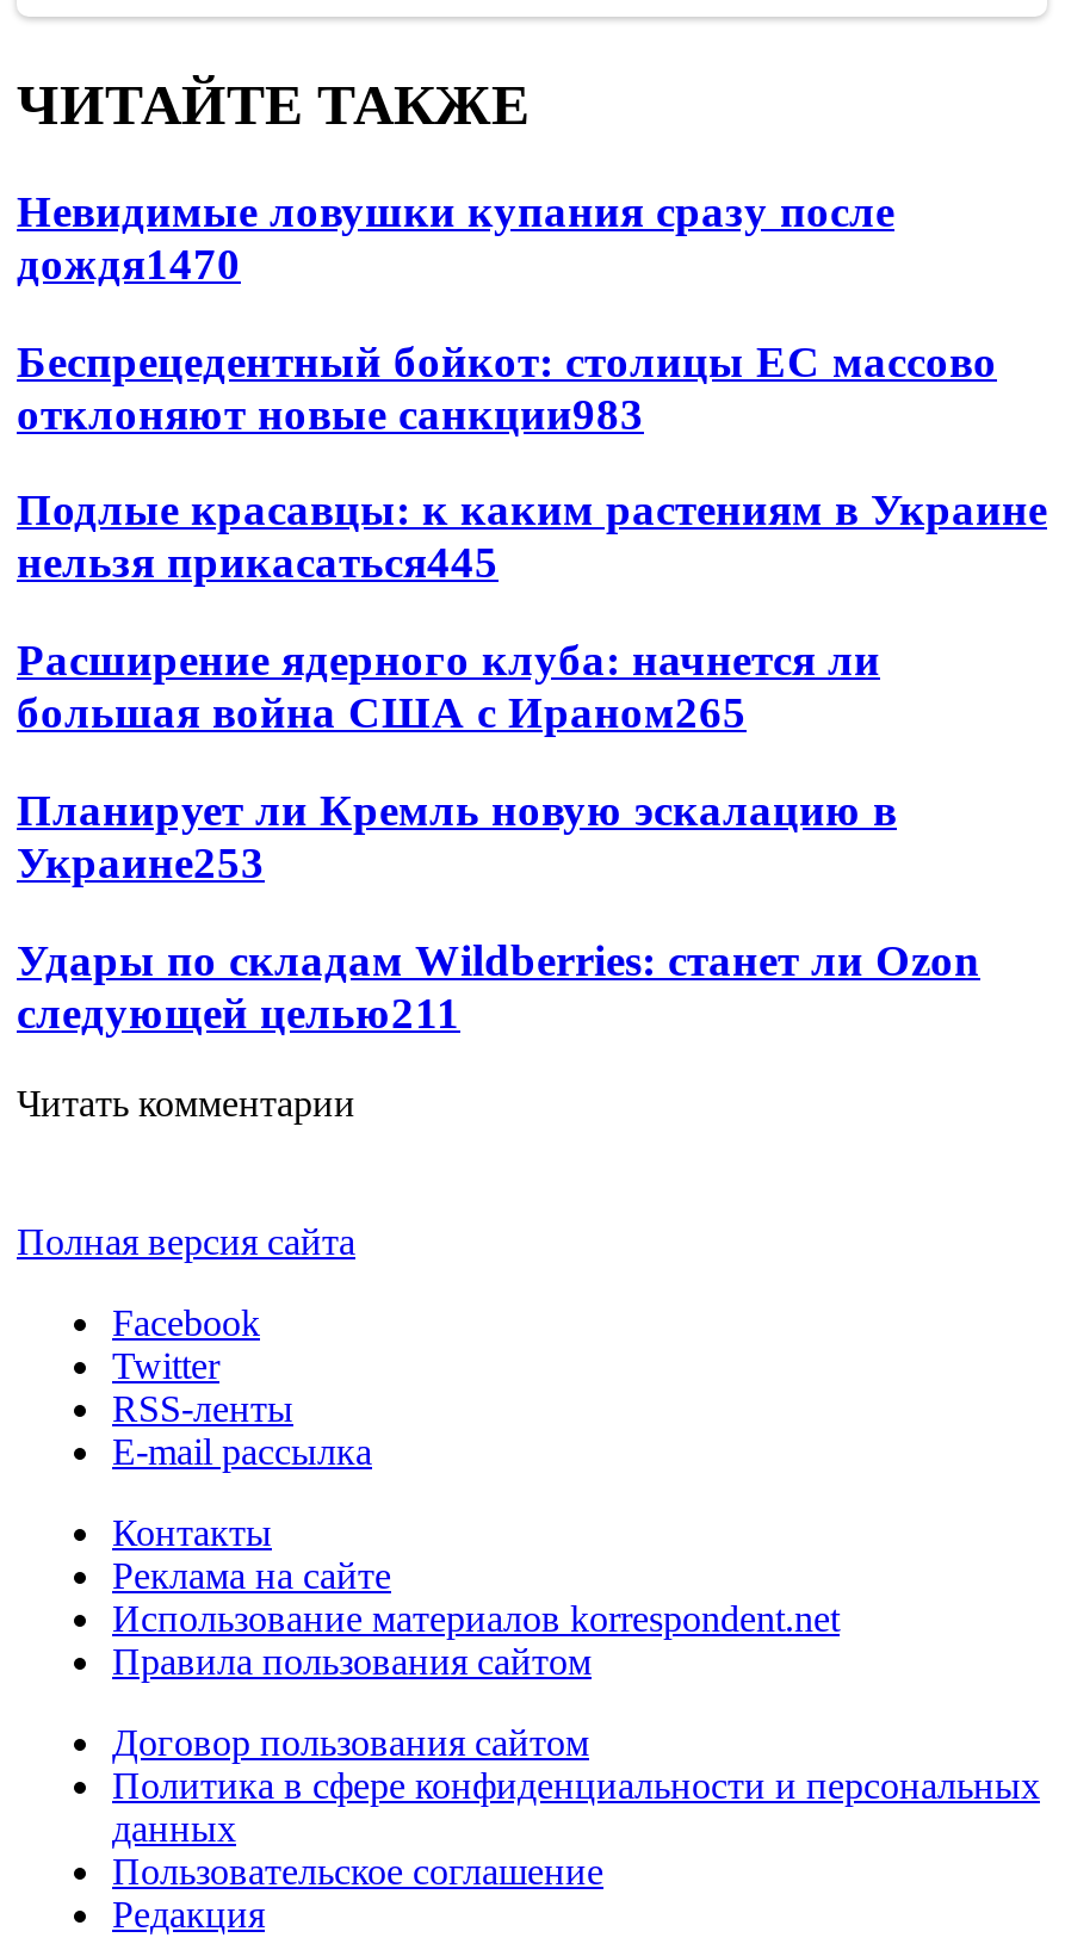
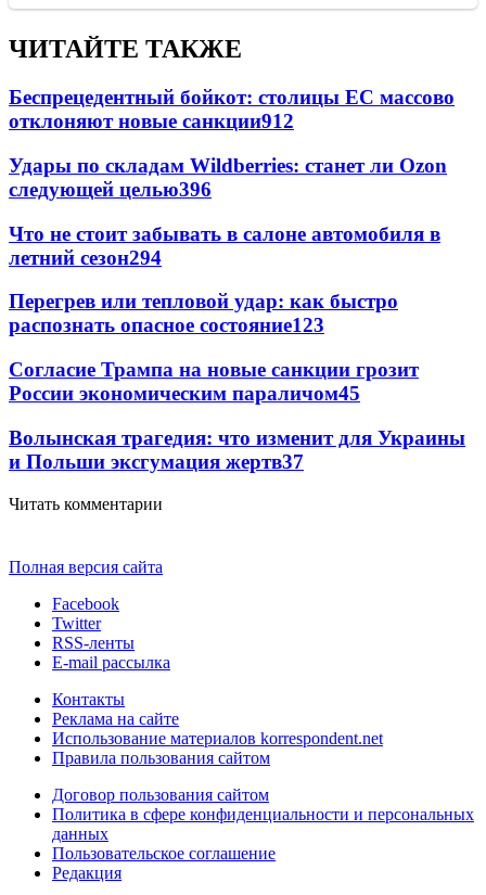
- Невидимые ловушки купания сразу после
- дождя1470

moved up: Беспрецедентный бойкот: столицы ЕС массово

- отклоняют новые санкции983
- Подлые красавцы: к каким растениям в Украине
- нельзя прикасаться445
- Расширение ядерного клуба: начнется ли
- большая война США с Ираном265
- Планирует ли Кремль новую эскалацию в
- Украине253
+ отклоняют новые санкции912

moved up: Удары по складам Wildberries: станет ли Ozon

- следующей целью211
+ следующей целью396
+ Что не стоит забывать в салоне автомобиля в
+ летний сезон294
+ Перегрев или тепловой удар: как быстро
+ распознать опасное состояние123
+ Согласие Трампа на новые санкции грозит
+ России экономическим параличом45
+ Волынская трагедия: что изменит для Украины
+ и Польши эксгумация жертв37
